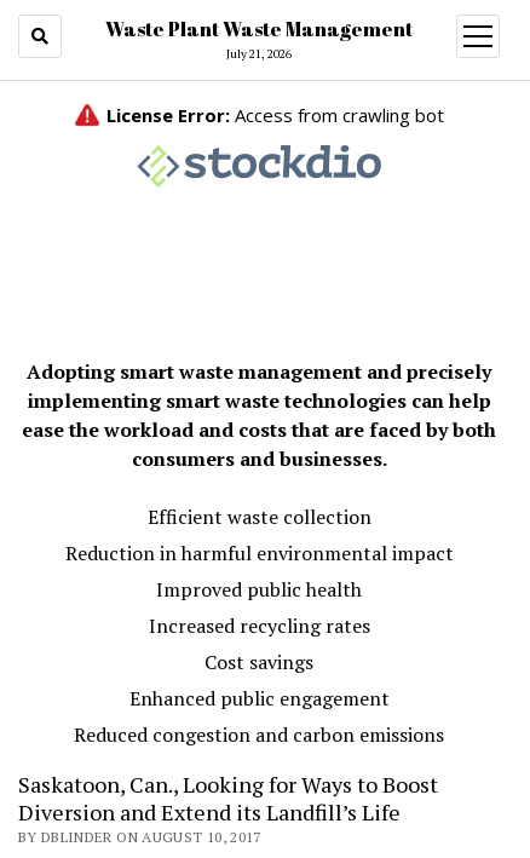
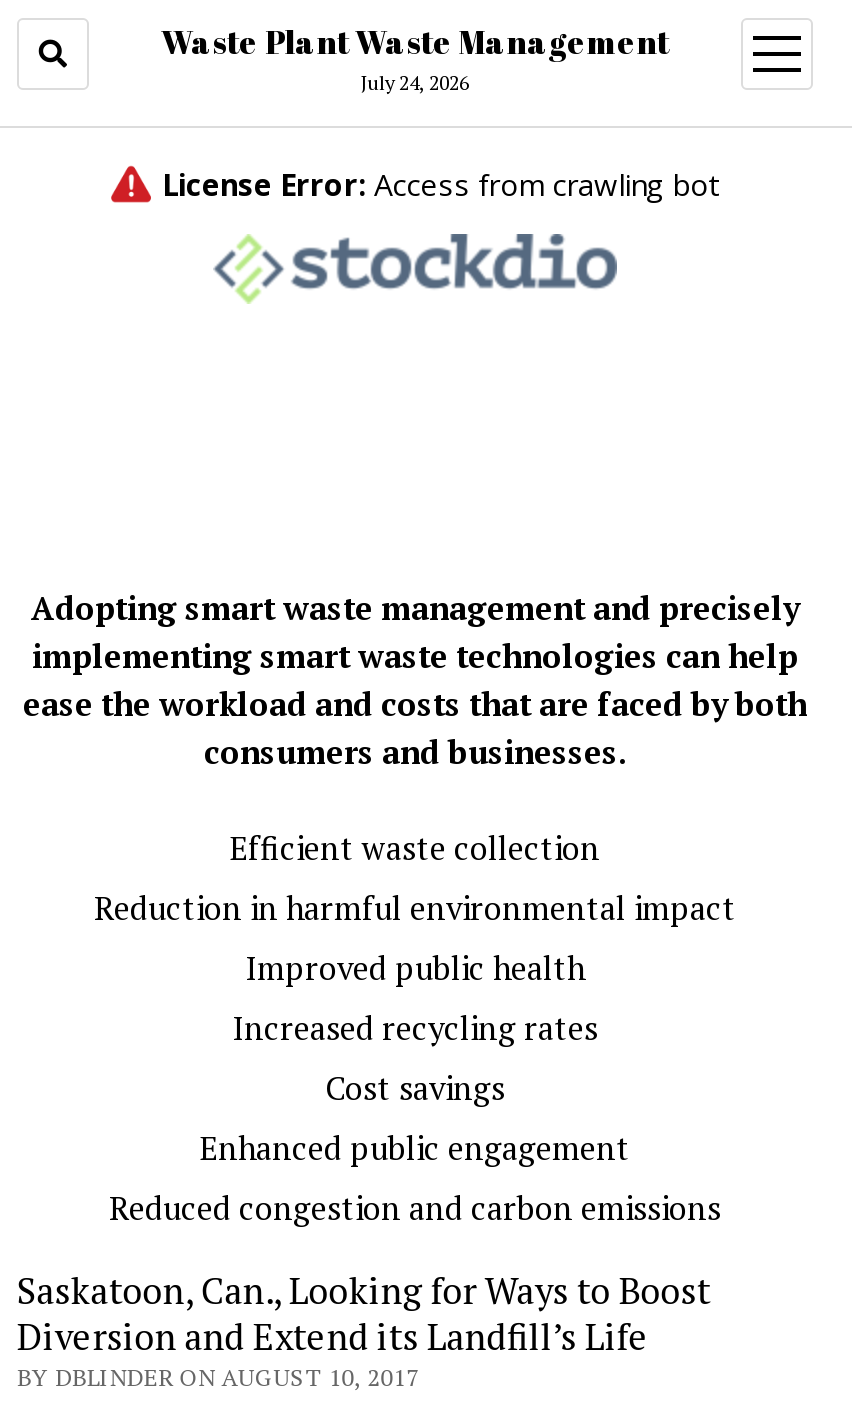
- July 21, 2026
+ July 24, 2026
